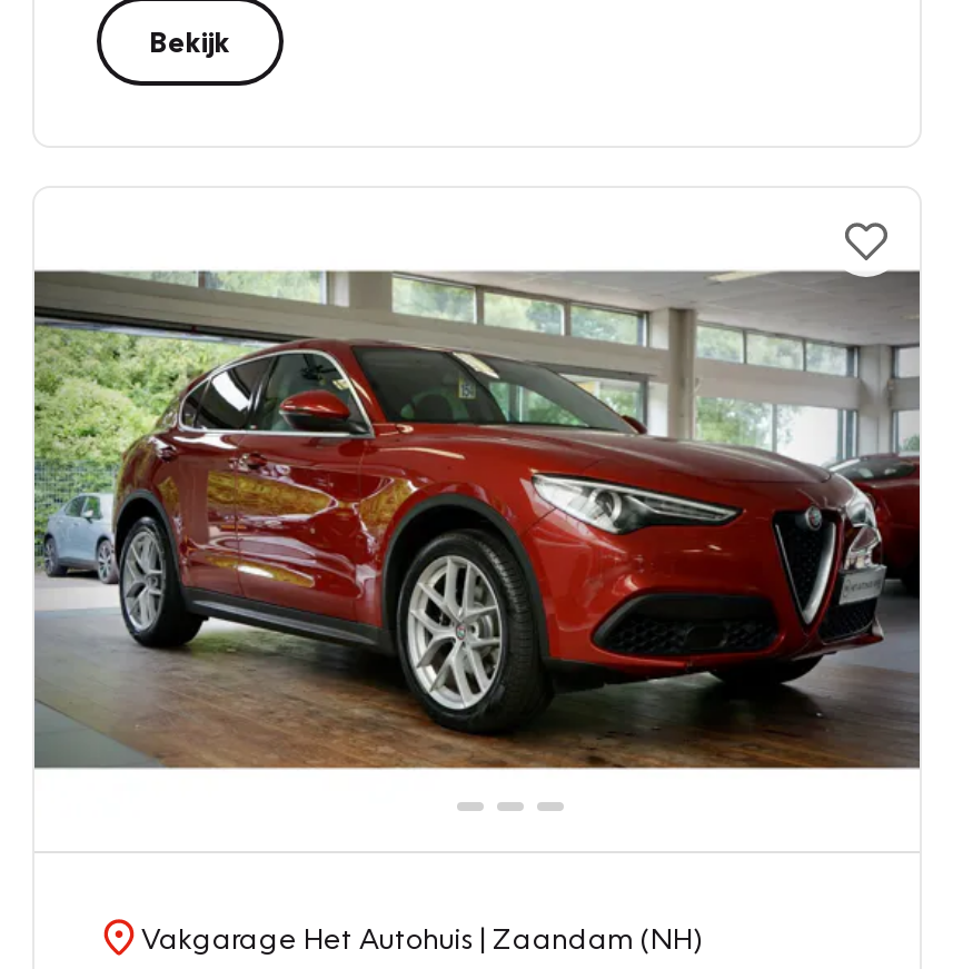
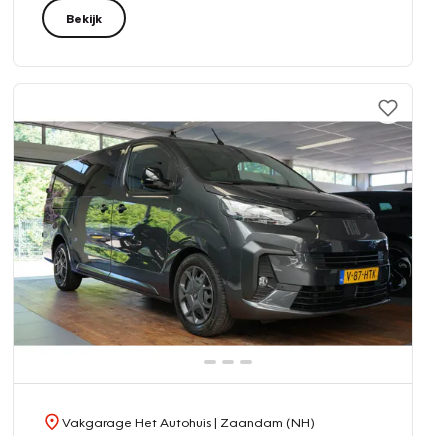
- [image]
+ [image]
